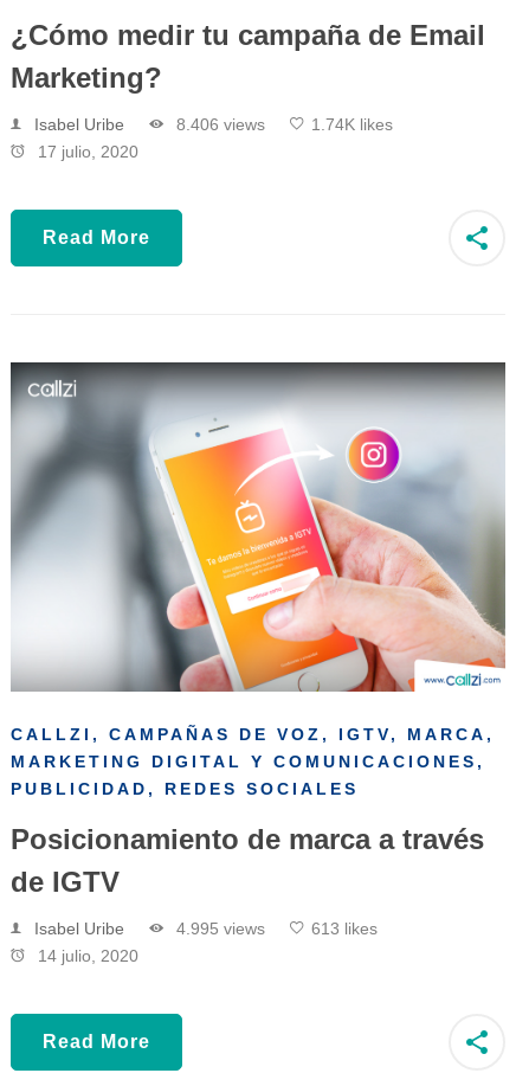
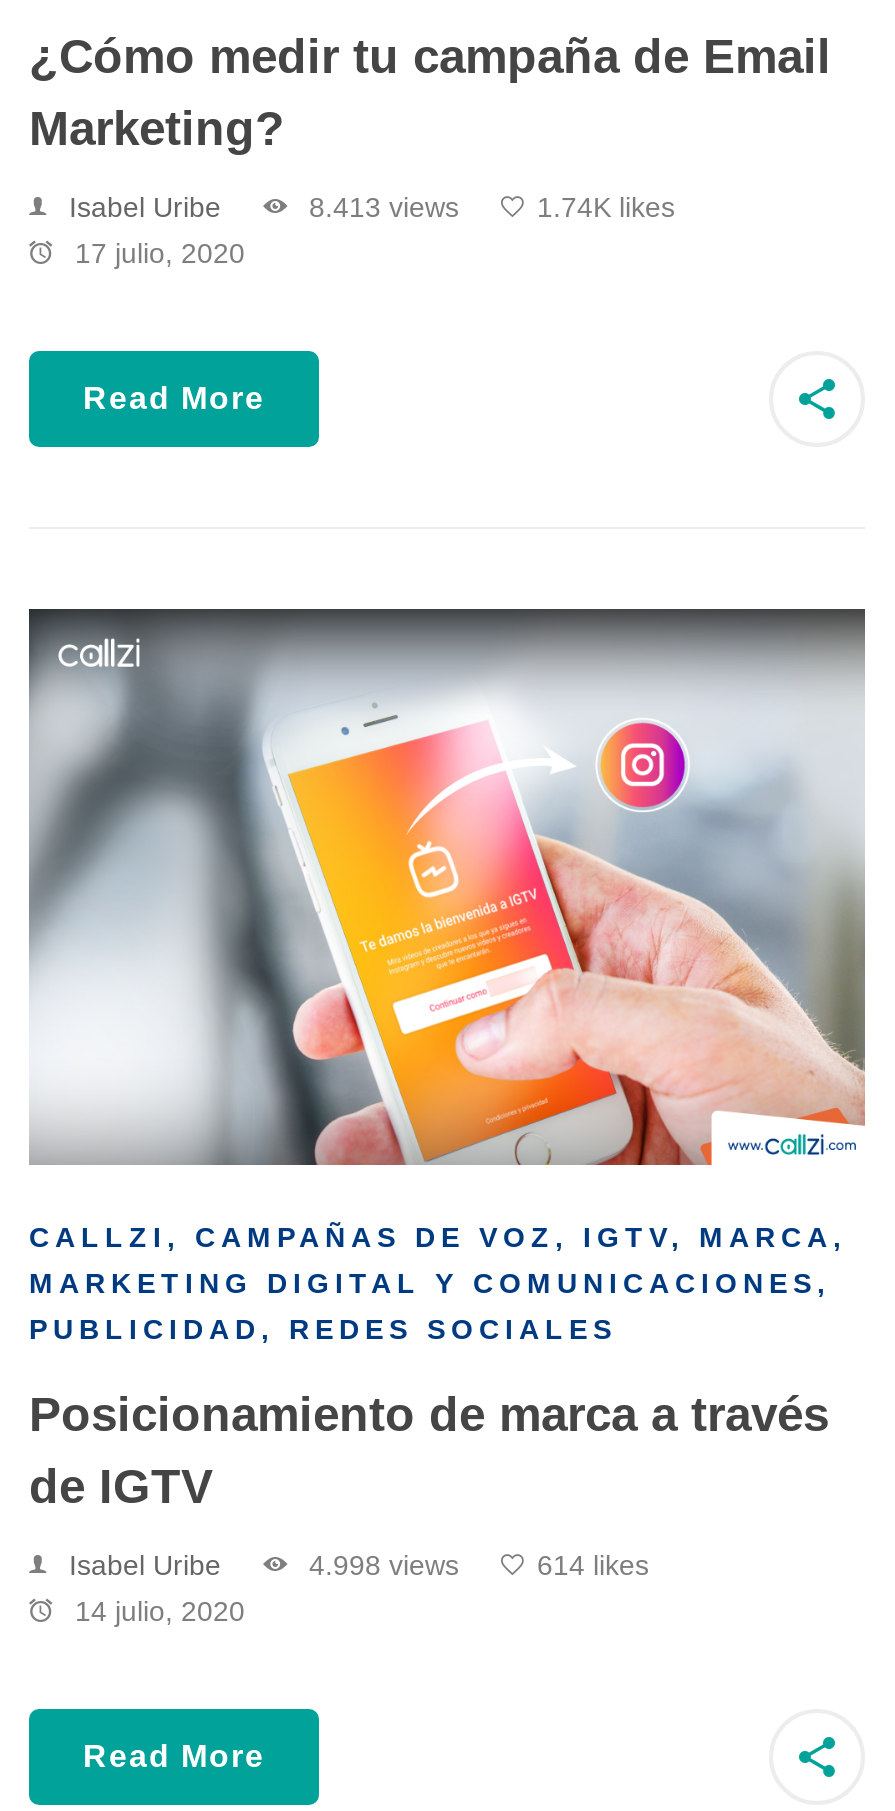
- 8.406 views
+ 8.413 views

- 4.995 views
+ 4.998 views

- 613 likes
+ 614 likes
